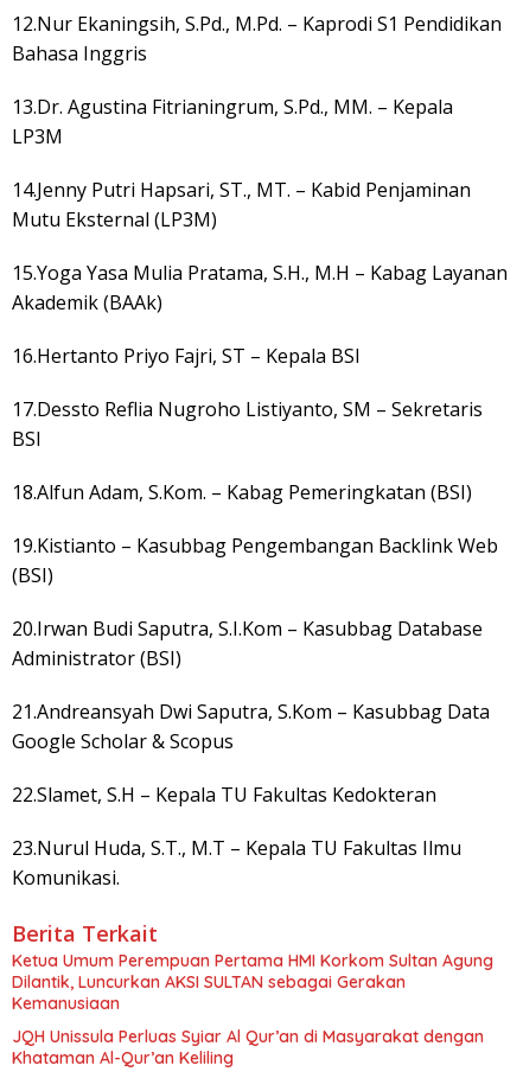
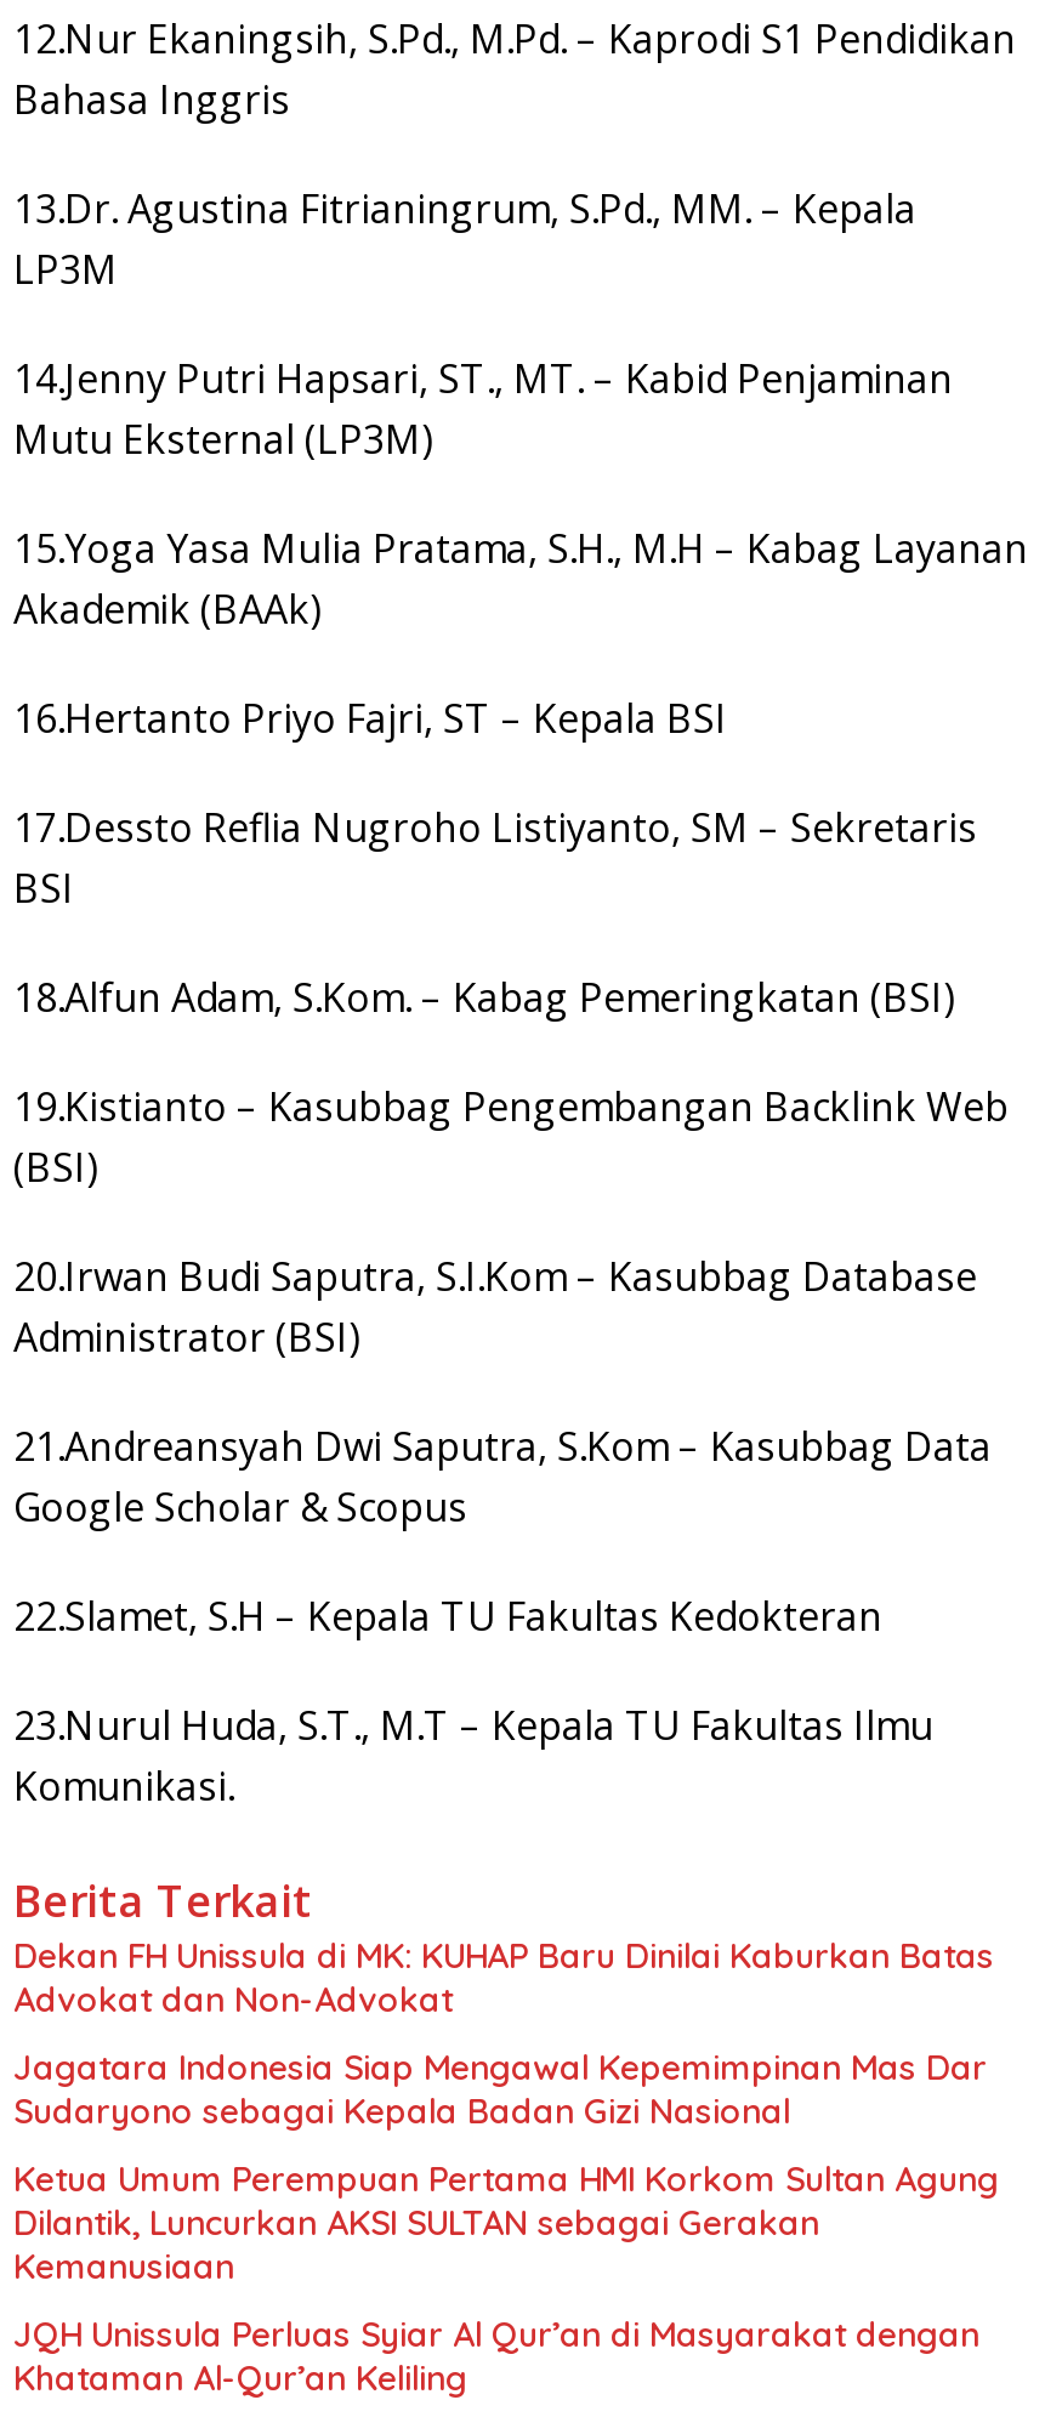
+ Dekan FH Unissula di MK: KUHAP Baru Dinilai Kaburkan Batas
+ Advokat dan Non-Advokat
+ Jagatara Indonesia Siap Mengawal Kepemimpinan Mas Dar
+ Sudaryono sebagai Kepala Badan Gizi Nasional
